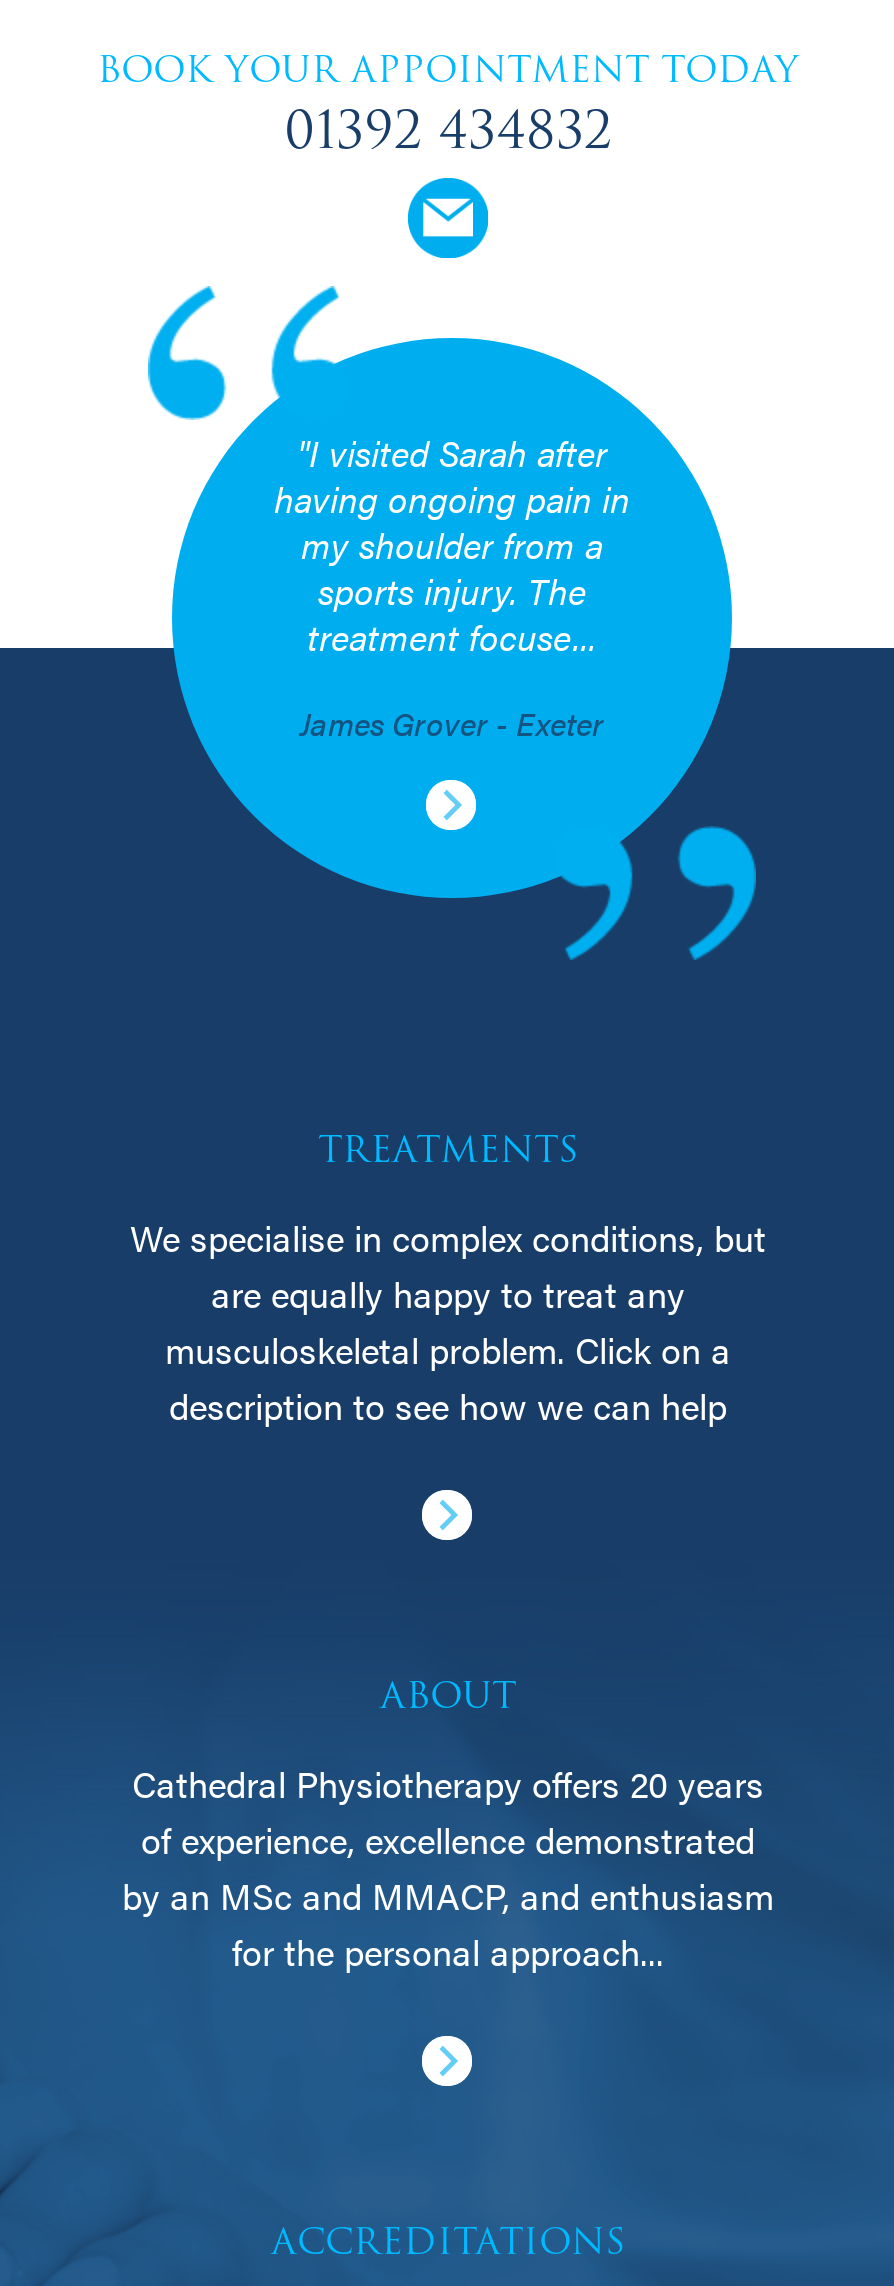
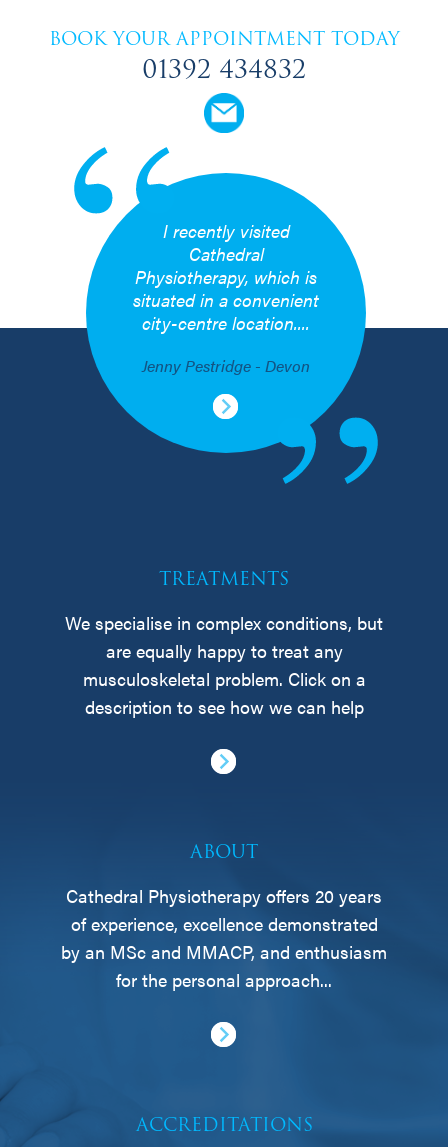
- "I visited Sarah after
- having ongoing pain in
- my shoulder from a
- sports injury. The
- treatment focuse...
+ I recently visited
+ Cathedral
+ Physiotherapy, which is
+ situated in a convenient
+ city-centre location....

- James Grover - Exeter
+ Jenny Pestridge - Devon
